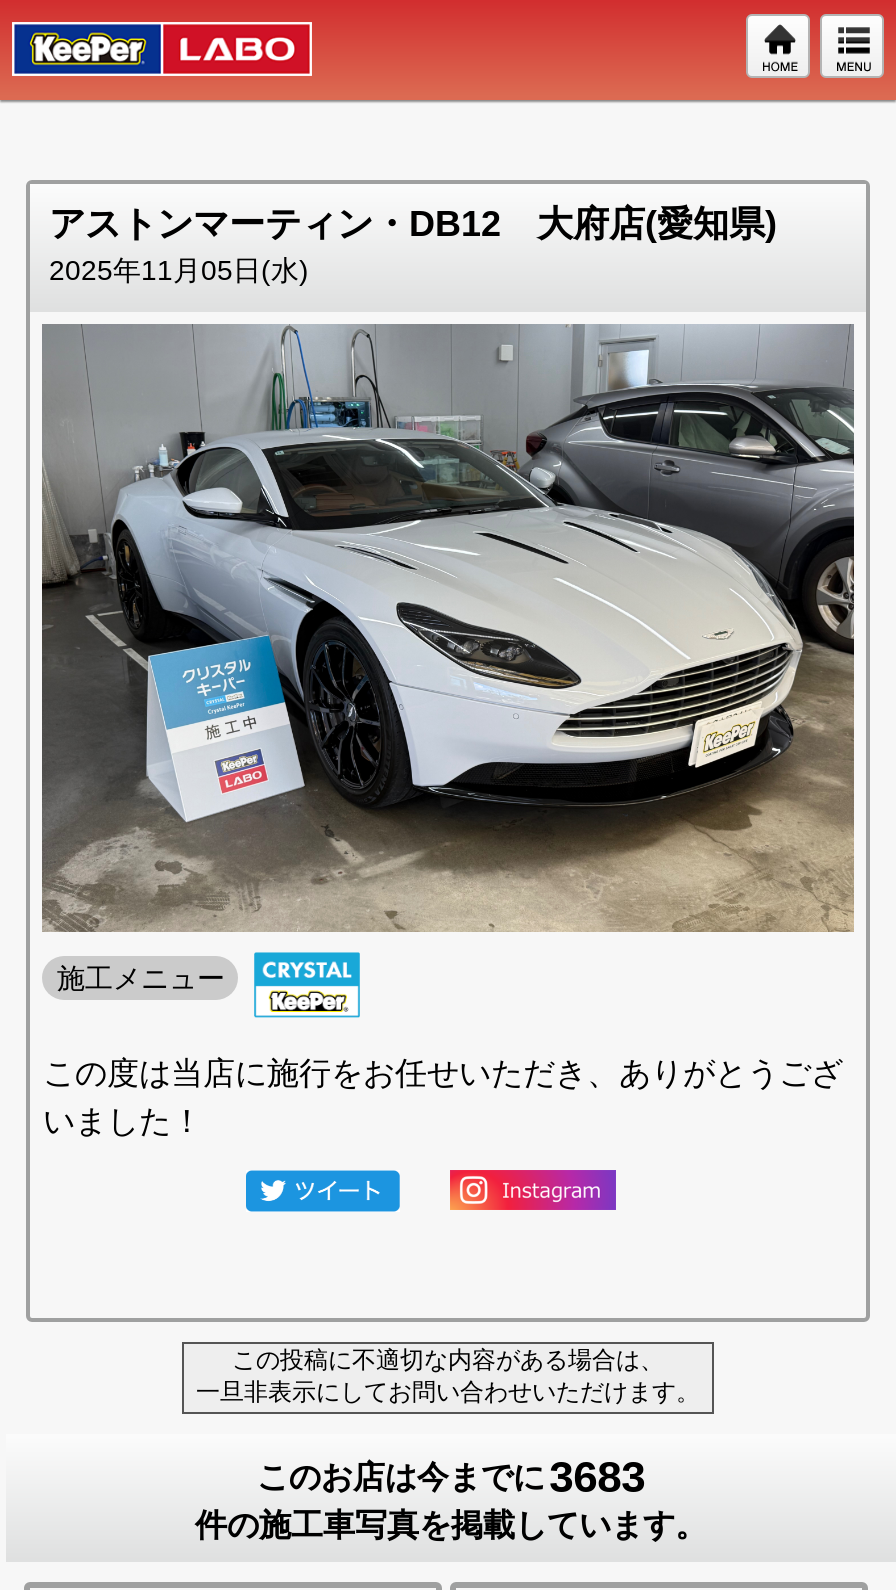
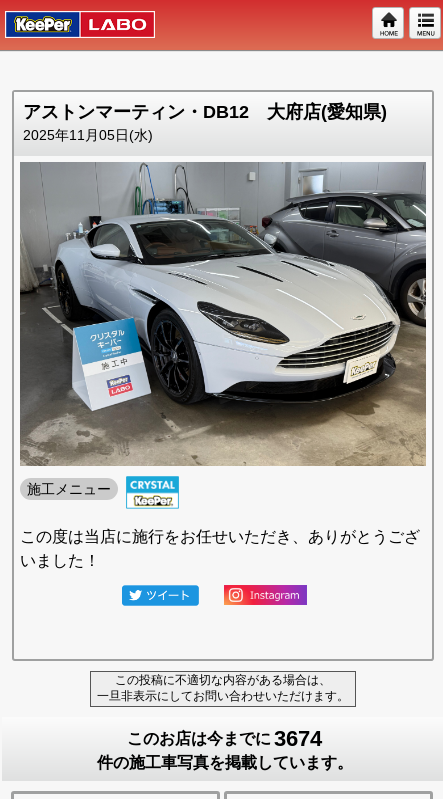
- このお店は今までに 3683
+ このお店は今までに 3674
